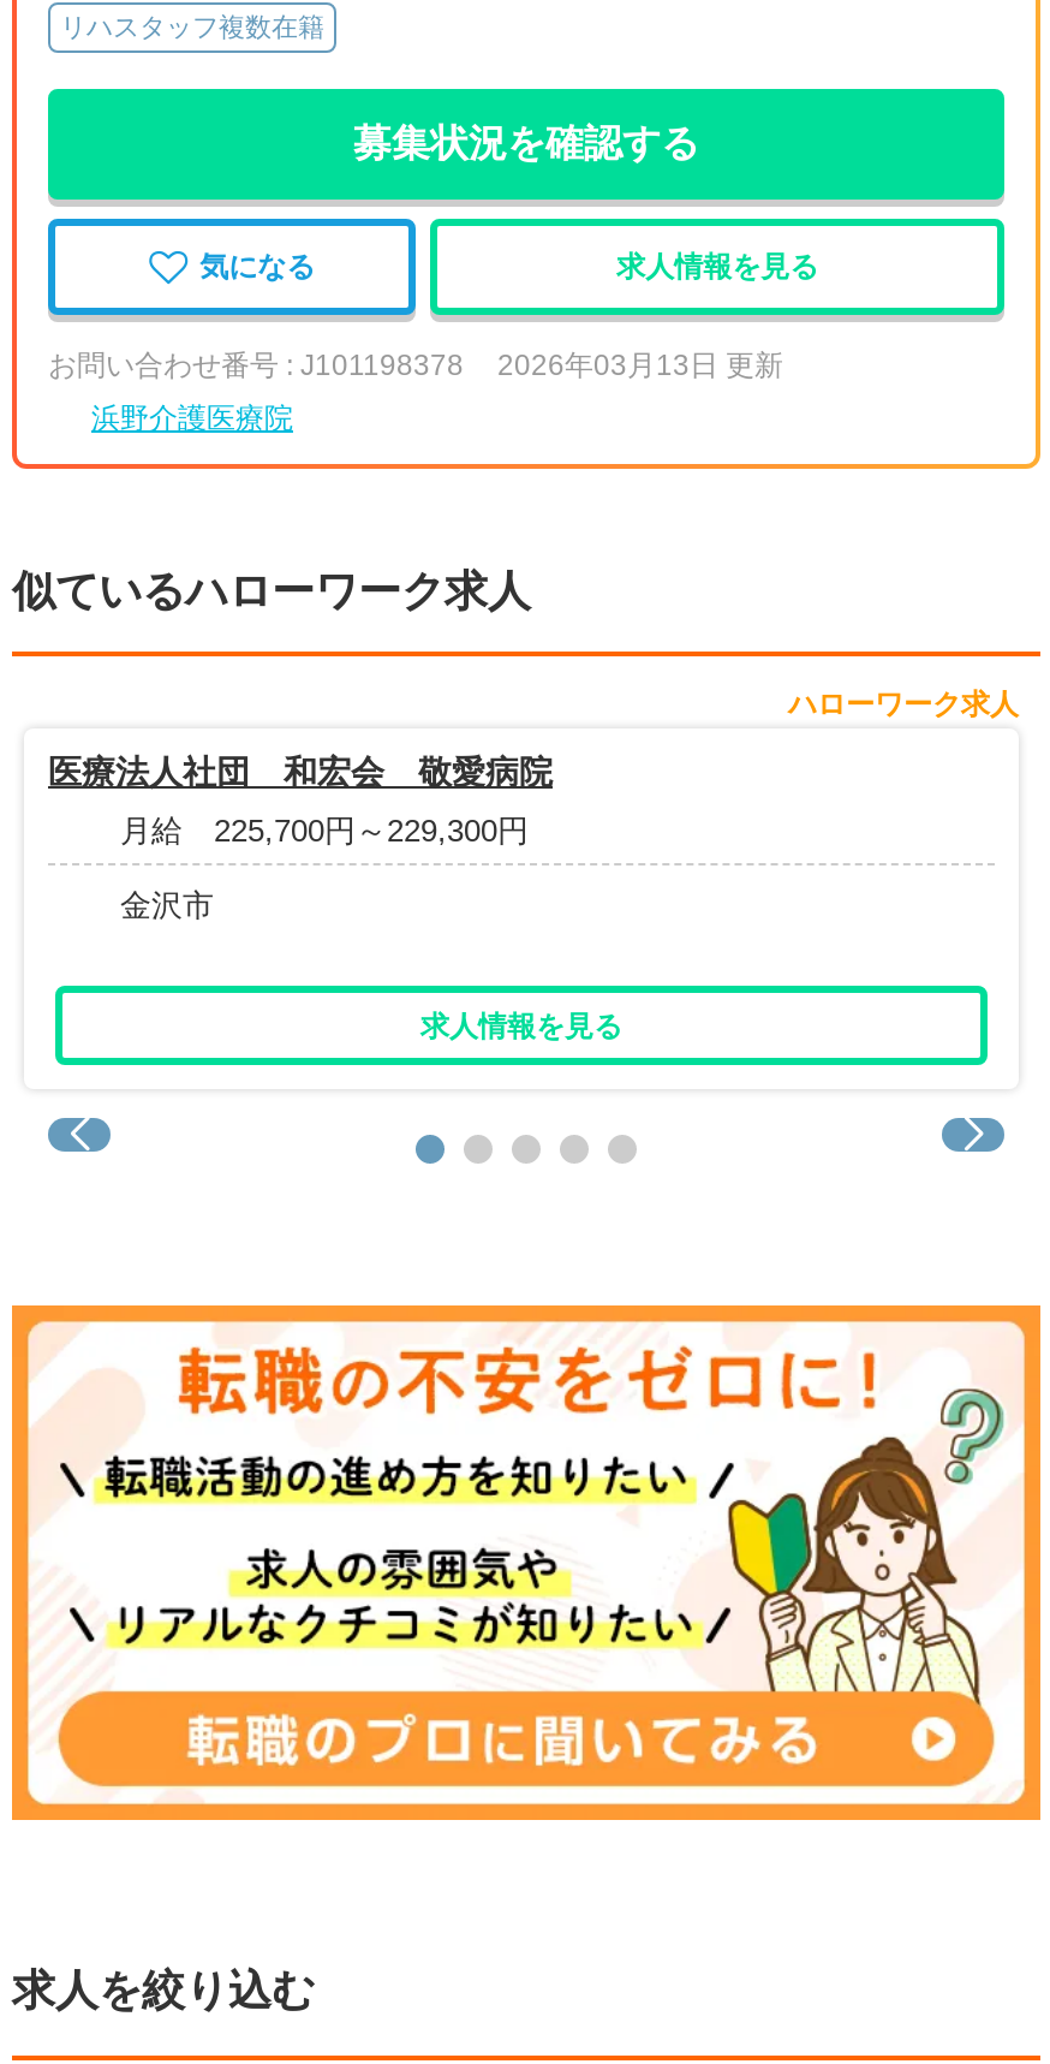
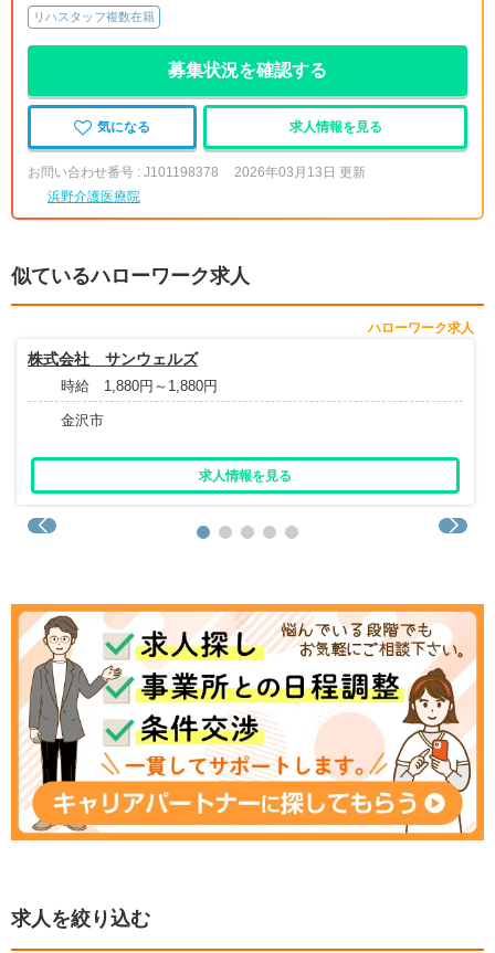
- 医療法人社団 和宏会 敬愛病院
+ 株式会社 サンウェルズ

- 月給 225,700円～229,300円
+ 時給 1,880円～1,880円

- [image]
+ [image]
